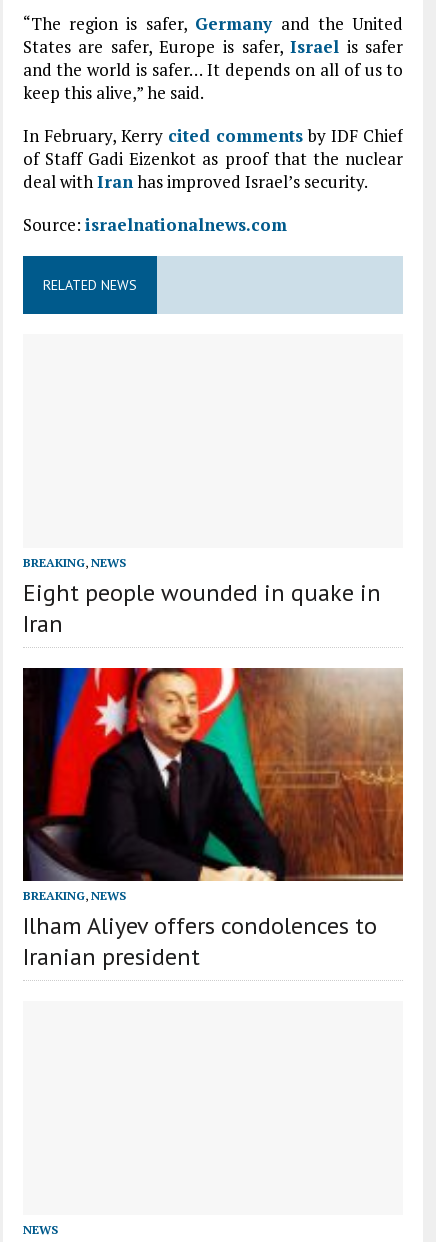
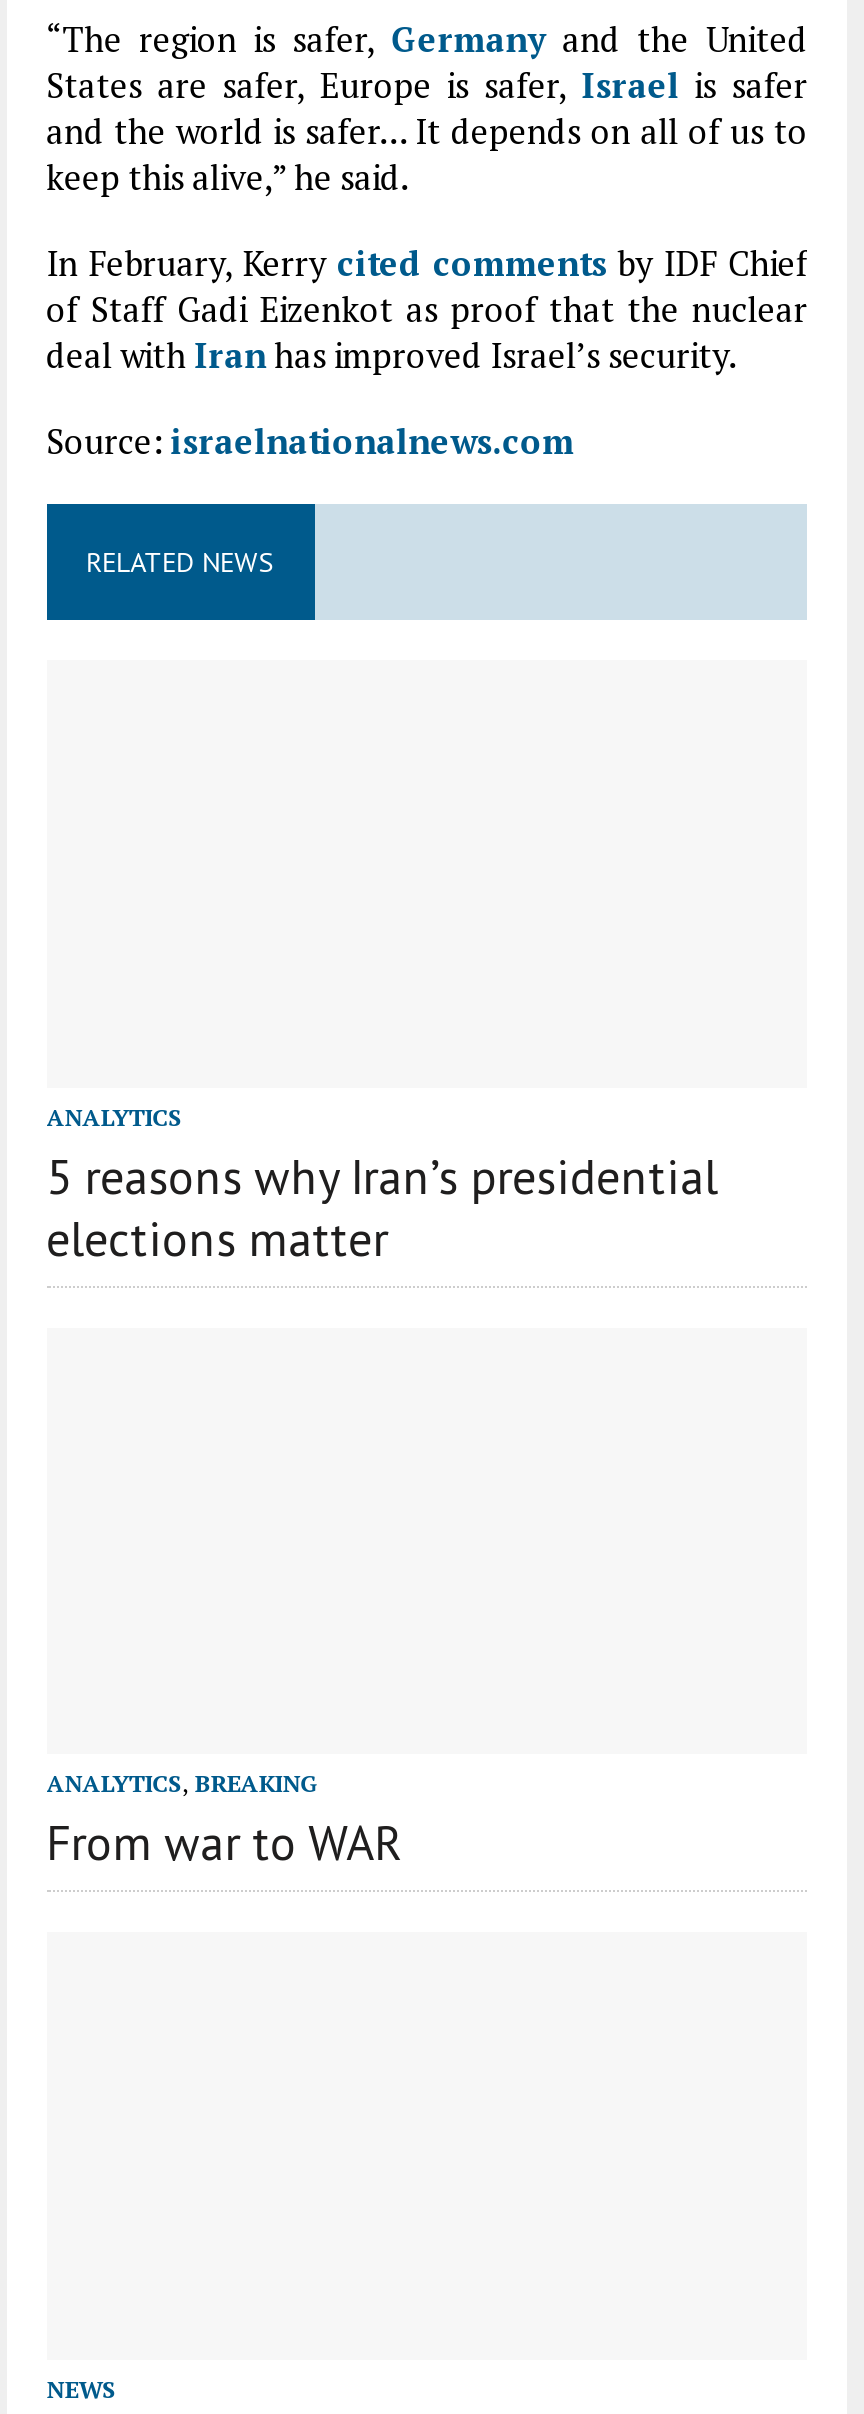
- BREAKING, NEWS
- Eight people wounded in quake in
- Iran
+ ANALYTICS
+ 5 reasons why Iran’s presidential
+ elections matter

- [image]

- BREAKING, NEWS
- Ilham Aliyev offers condolences to
- Iranian president
+ ANALYTICS, BREAKING
+ From war to WAR
